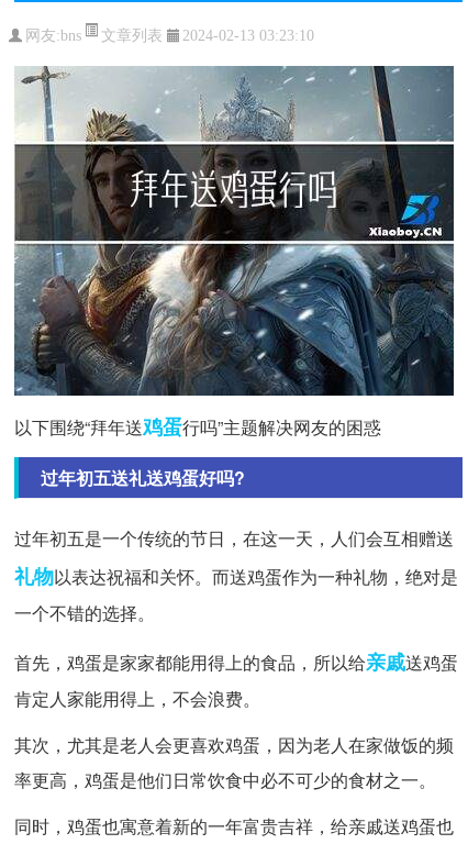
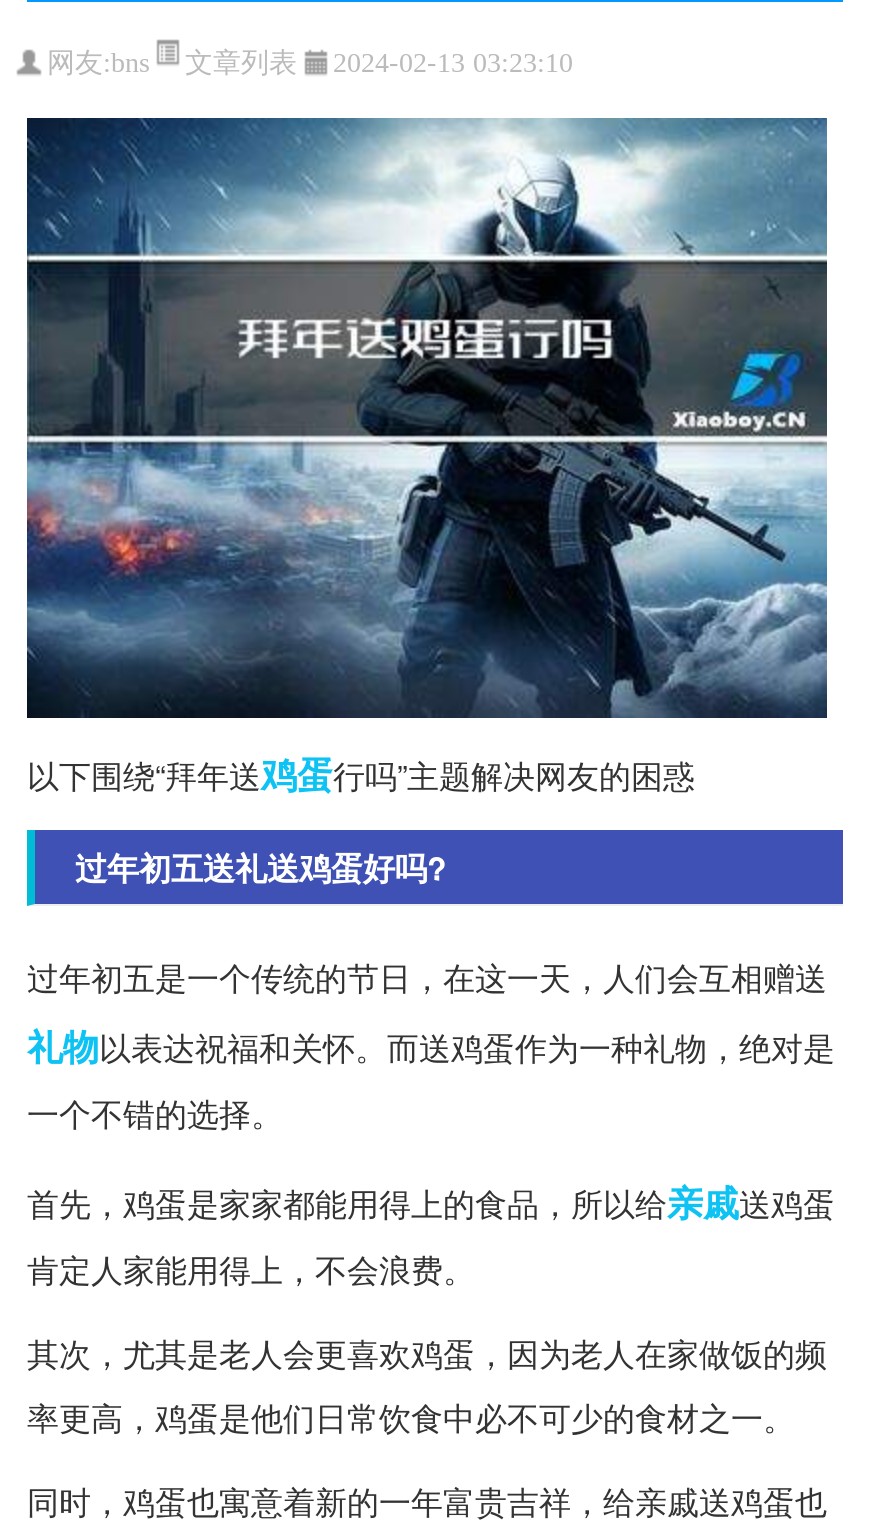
- [image]
+ [image]
